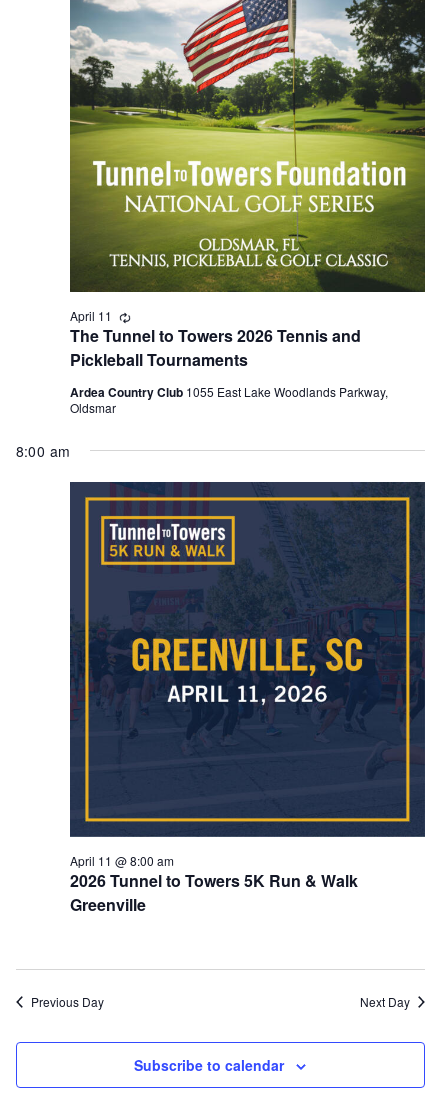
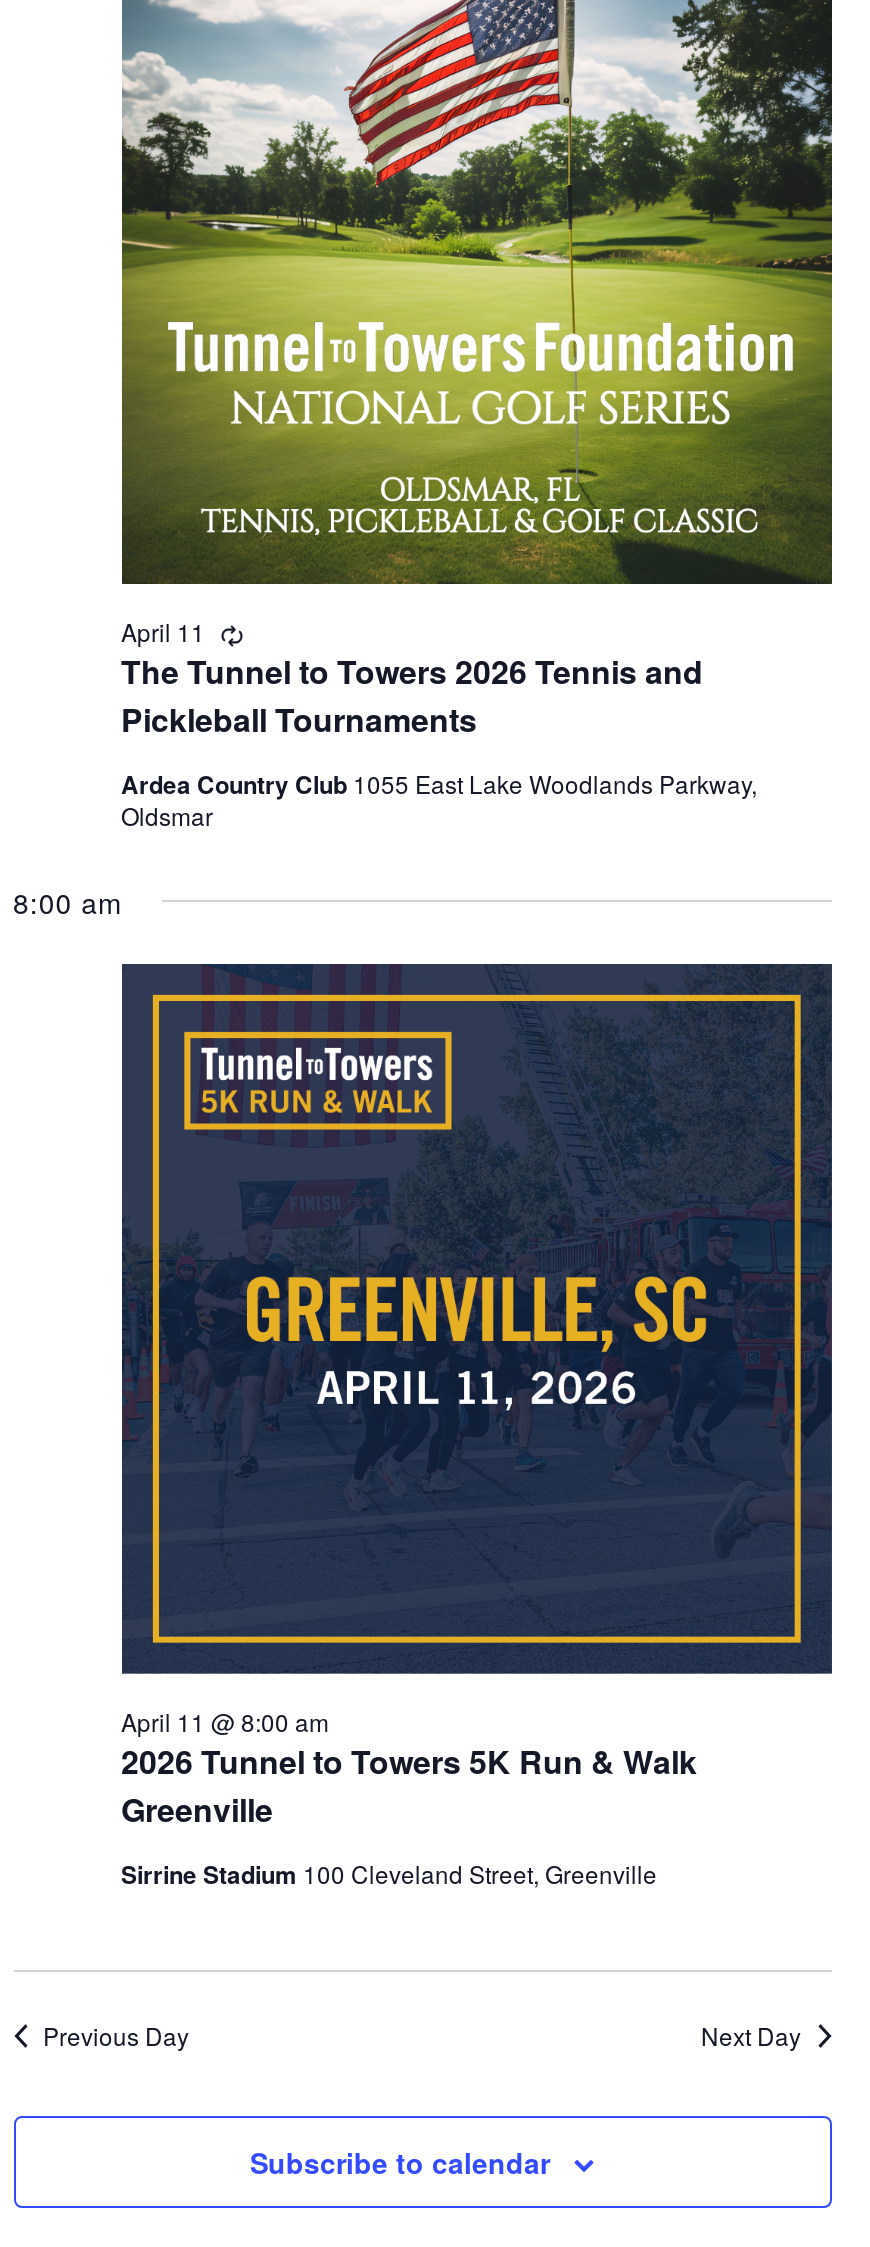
+ Sirrine Stadium 100 Cleveland Street, Greenville
